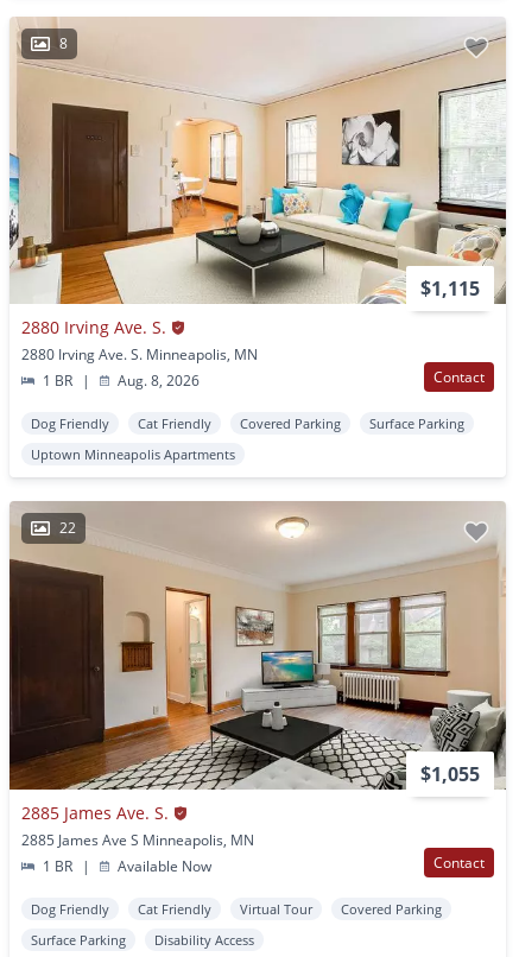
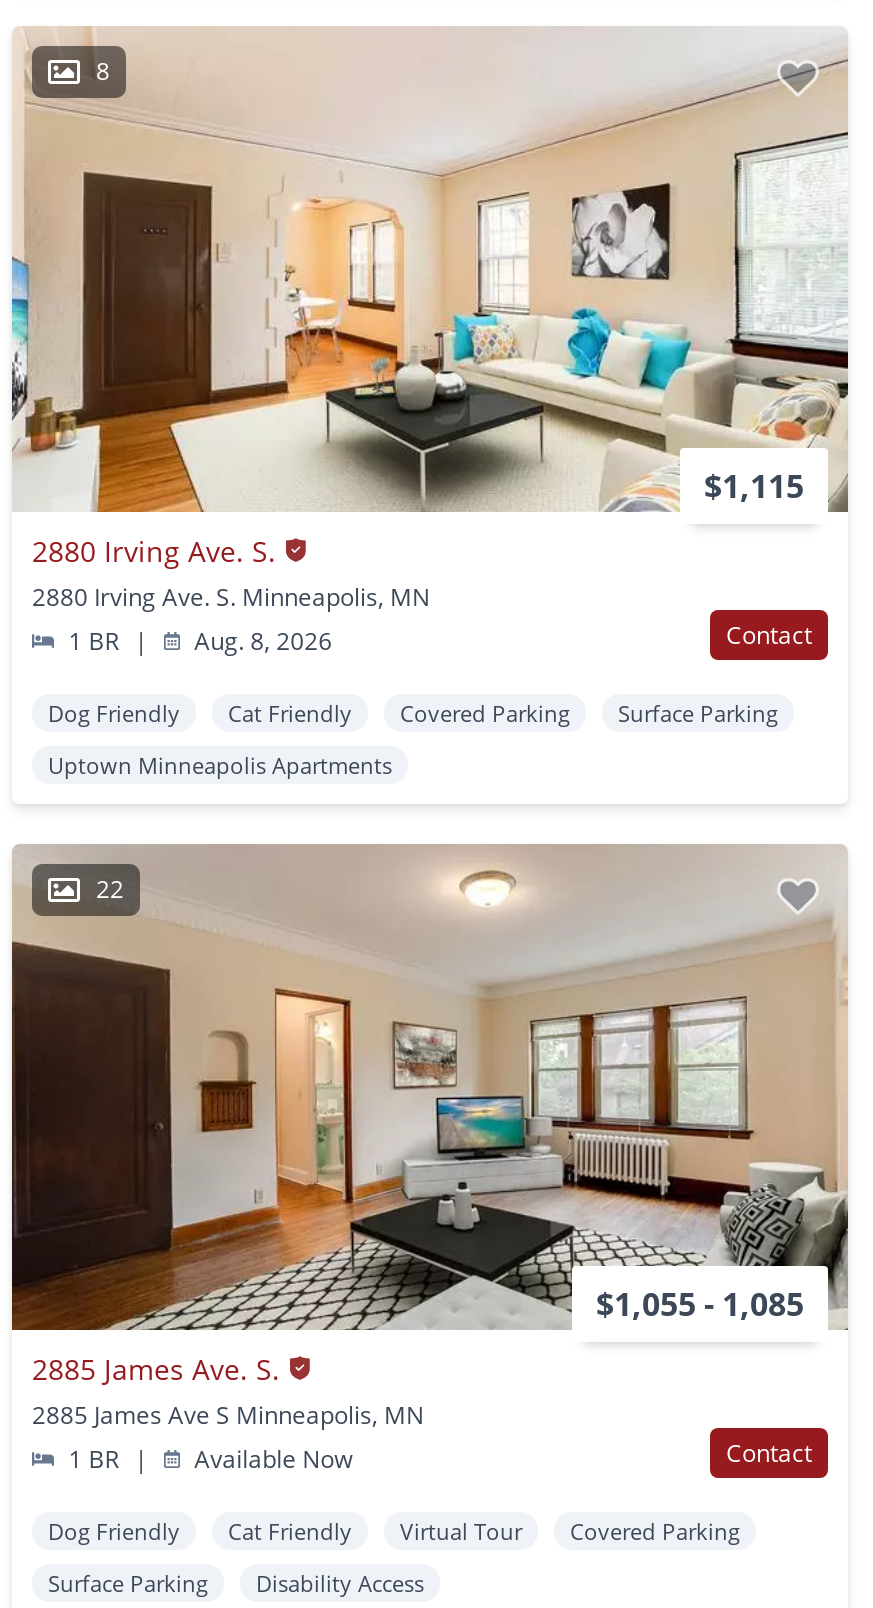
- $1,055
+ $1,055 - 1,085
